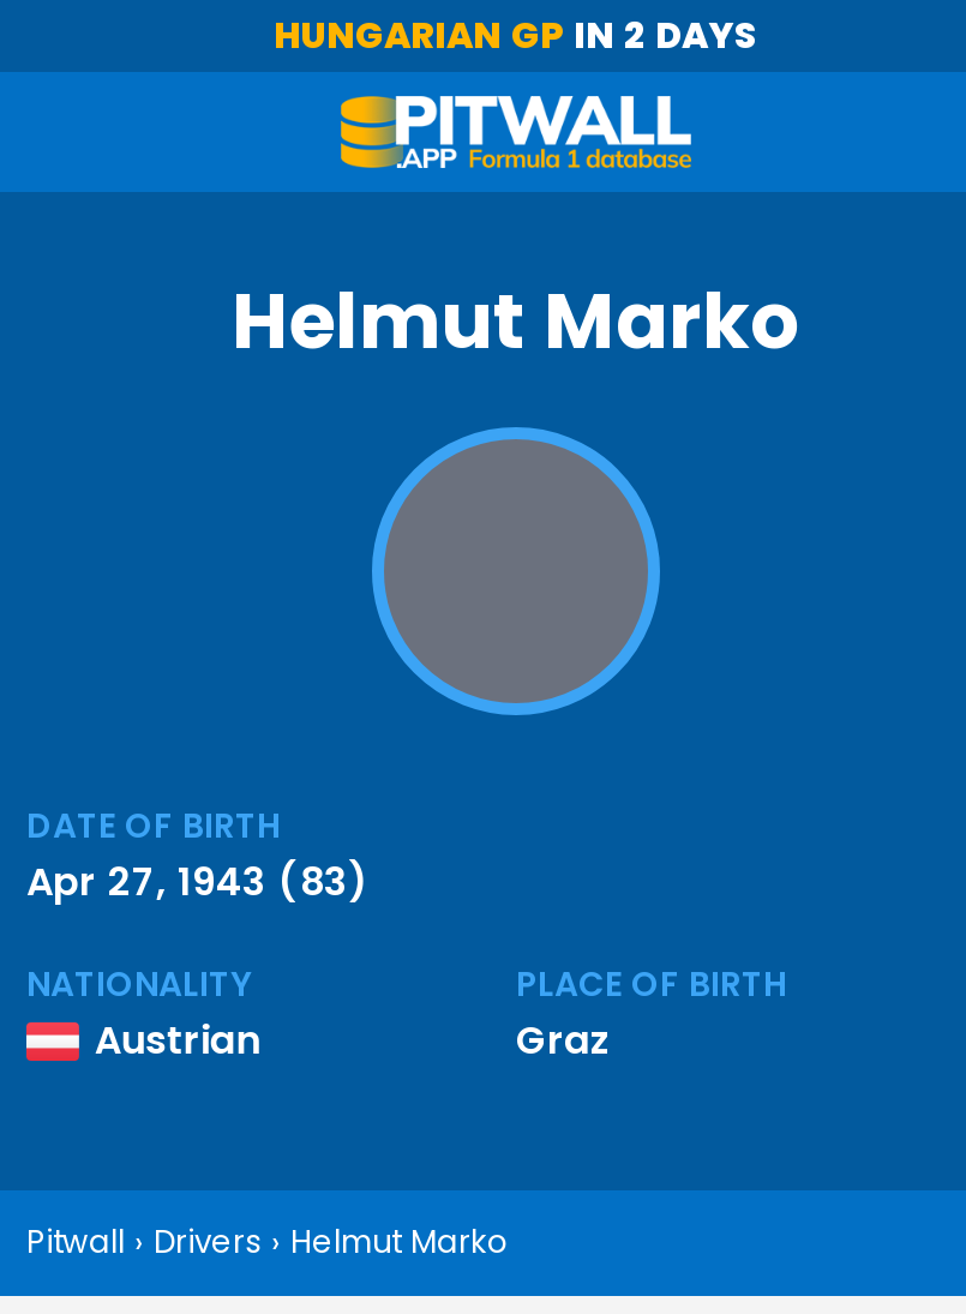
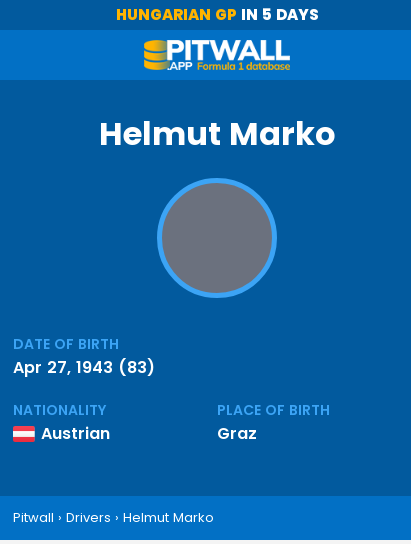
- HUNGARIAN GP IN 2 DAYS
+ HUNGARIAN GP IN 5 DAYS
